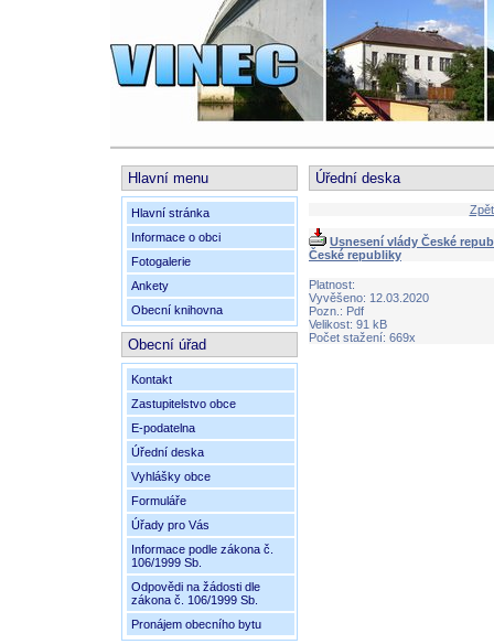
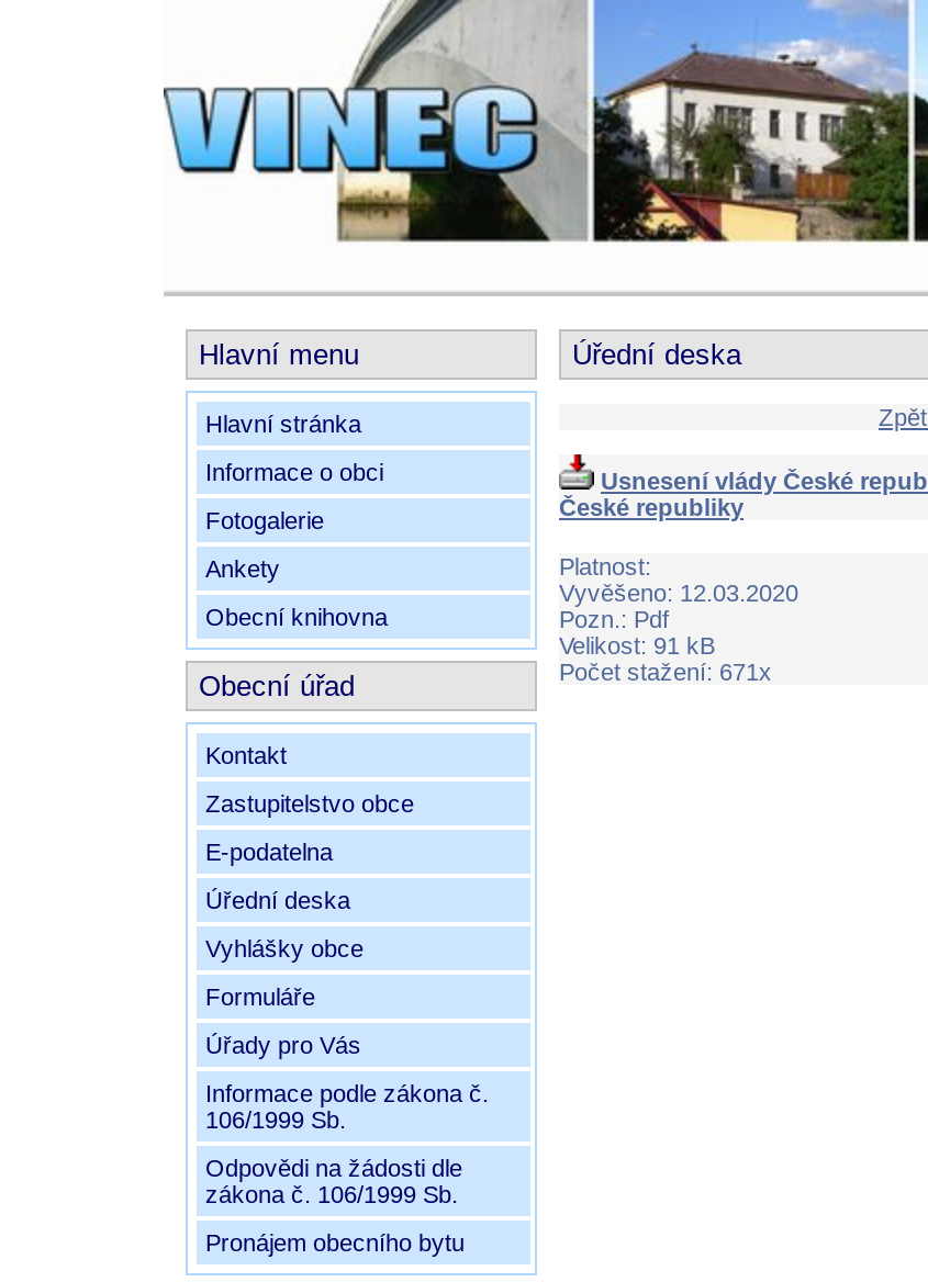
- Počet stažení: 669x
+ Počet stažení: 671x
